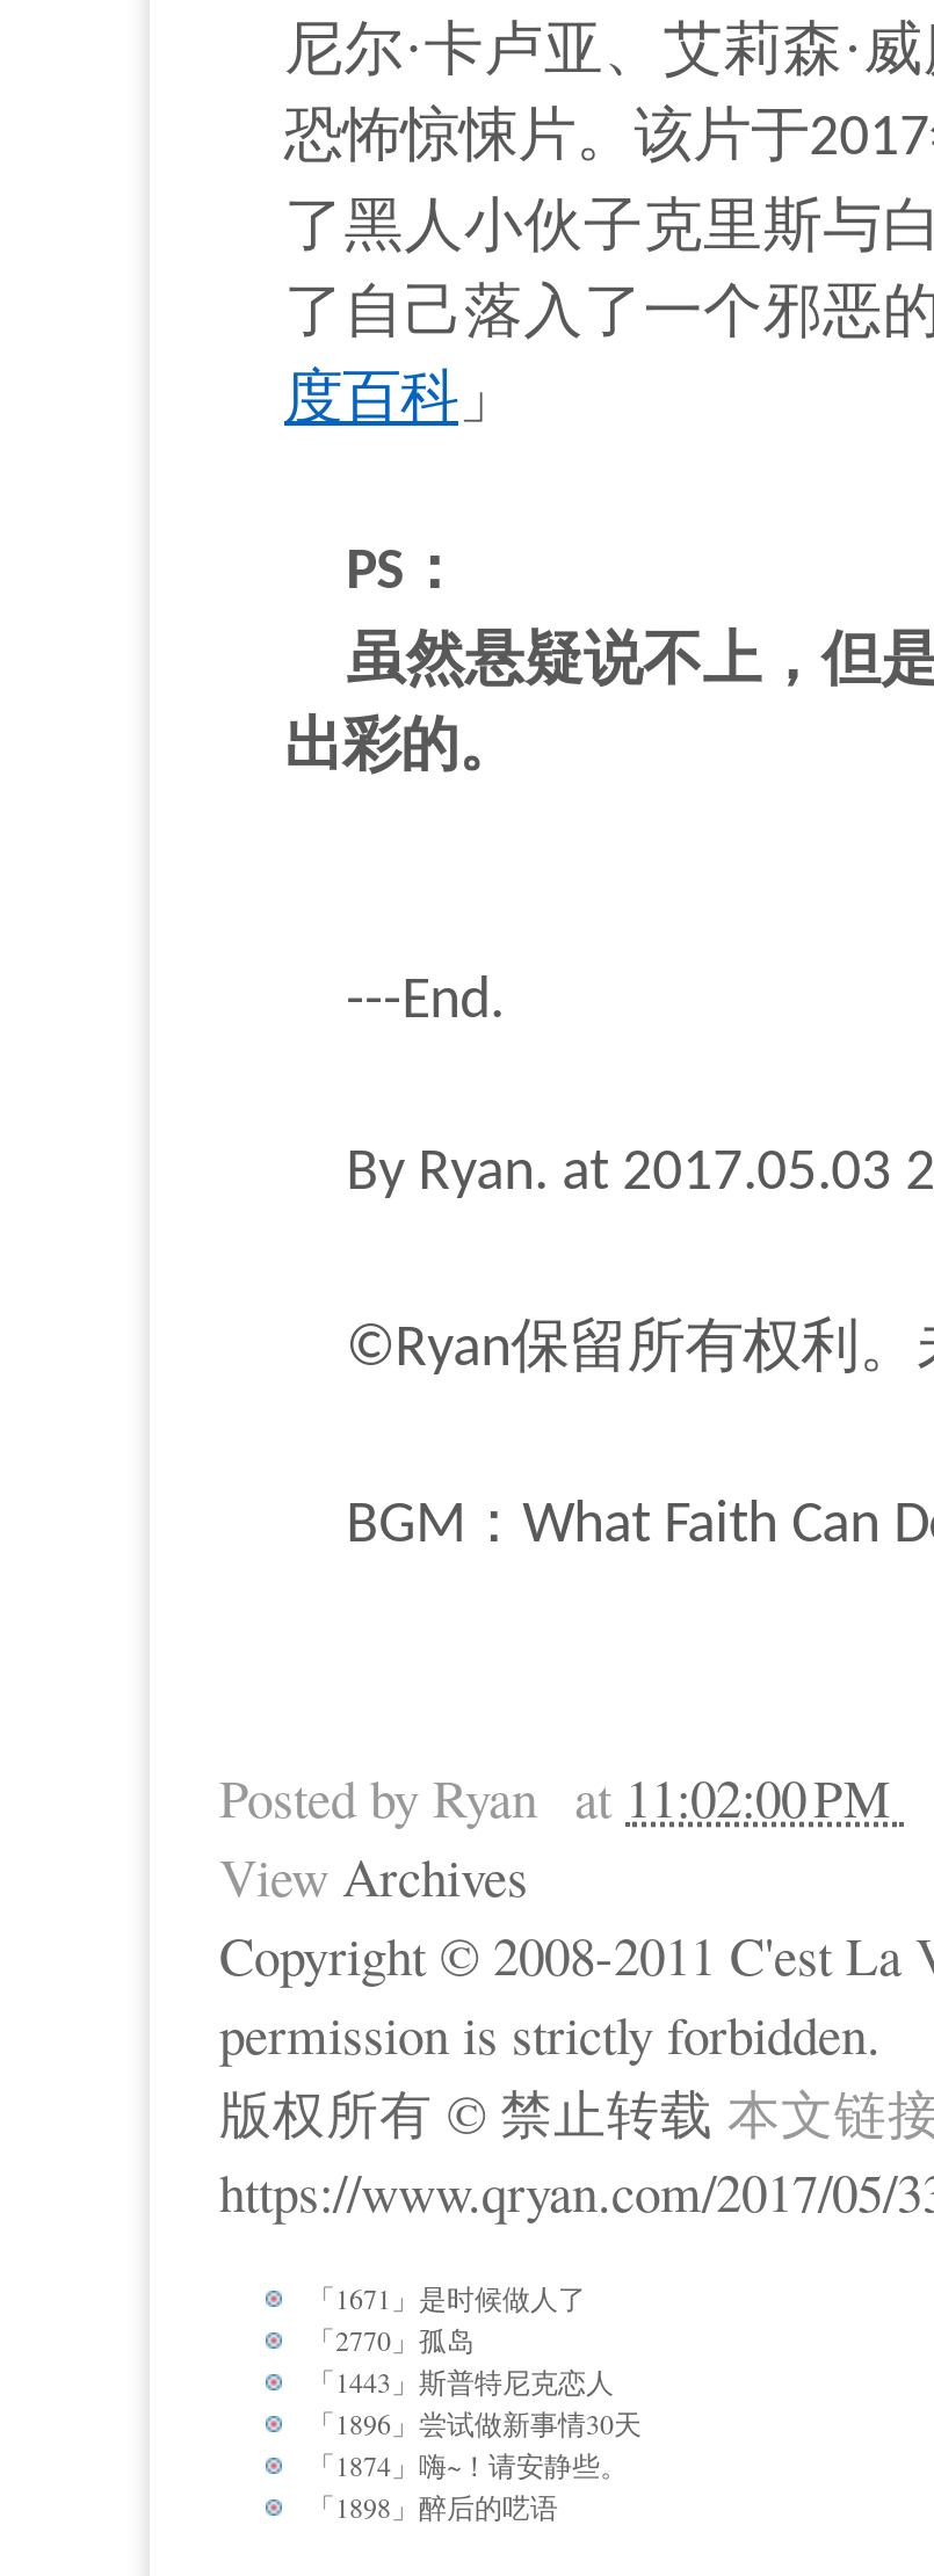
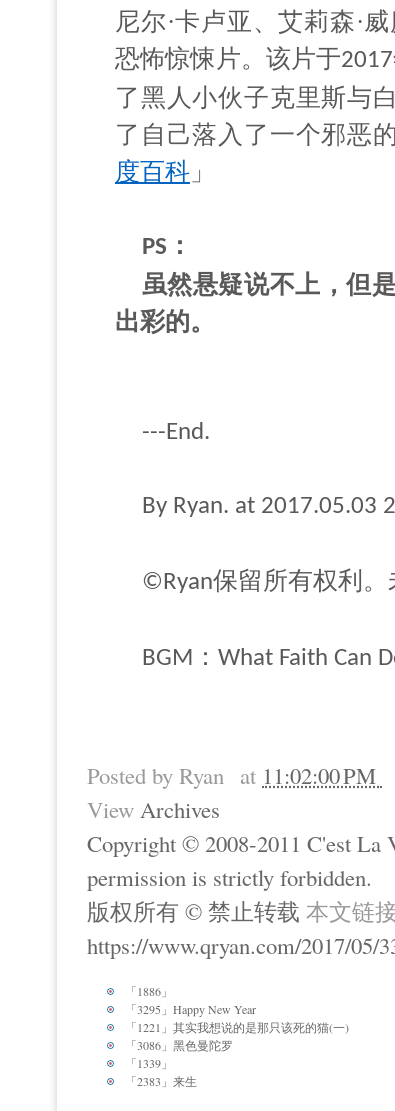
- 「1671」是时候做人了
- 「2770」孤岛
- 「1443」斯普特尼克恋人
- 「1896」尝试做新事情30天
- 「1874」嗨~！请安静些。
- 「1898」醉后的呓语
+ 「1886」
+ 「3295」Happy New Year
+ 「1221」其实我想说的是那只该死的猫(一)
+ 「3086」黑色曼陀罗
+ 「1339」
+ 「2383」来生
